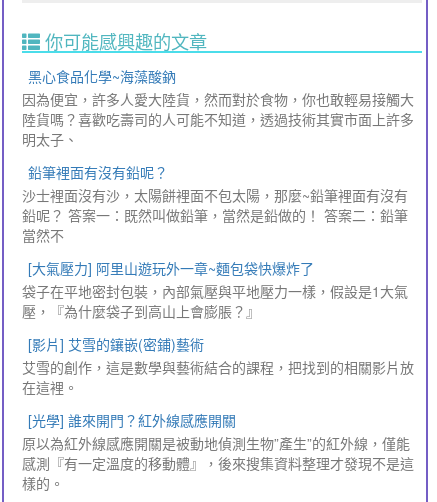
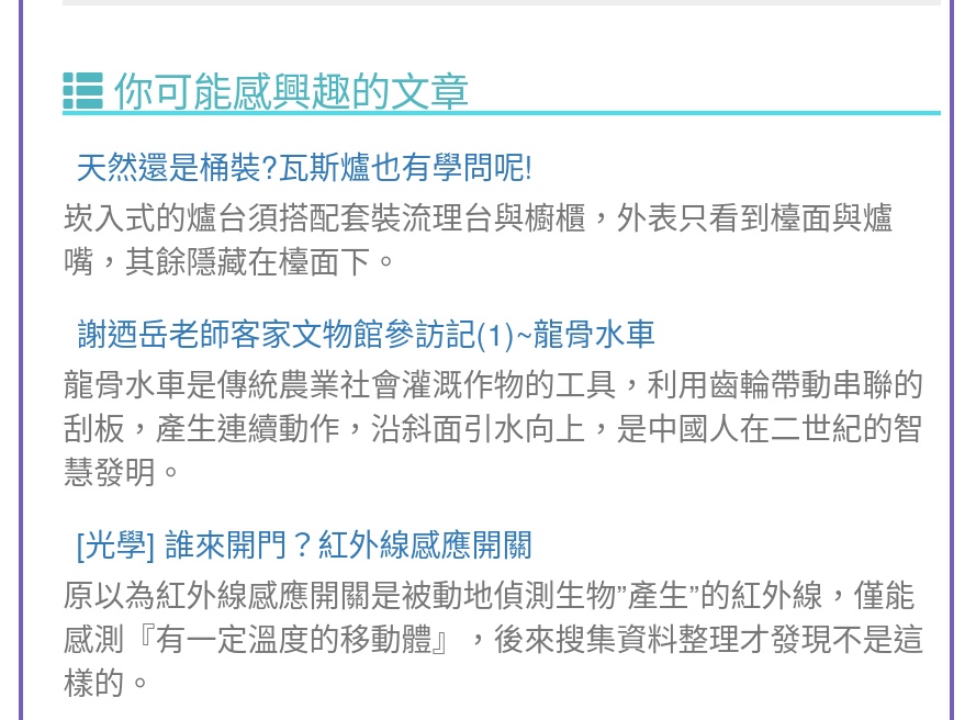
- 黑心食品化學~海藻酸鈉
- 因為便宜，許多人愛大陸貨，然而對於食物，你也敢輕易接觸大
- 陸貨嗎？喜歡吃壽司的人可能不知道，透過技術其實市面上許多
- 明太子、
- 鉛筆裡面有沒有鉛呢？
- 沙士裡面沒有沙，太陽餅裡面不包太陽，那麼~鉛筆裡面有沒有
- 鉛呢？ 答案一：既然叫做鉛筆，當然是鉛做的！ 答案二：鉛筆
- 當然不
- [大氣壓力] 阿里山遊玩外一章~麵包袋快爆炸了
- 袋子在平地密封包裝，內部氣壓與平地壓力一樣，假設是1大氣
- 壓，『為什麼袋子到高山上會膨脹？』
- [影片] 艾雪的鑲嵌(密鋪)藝術
- 艾雪的創作，這是數學與藝術結合的課程，把找到的相關影片放
- 在這裡。
+ 天然還是桶裝?瓦斯爐也有學問呢!
+ 崁入式的爐台須搭配套裝流理台與櫥櫃，外表只看到檯面與爐
+ 嘴，其餘隱藏在檯面下。
+ 謝迺岳老師客家文物館參訪記(1)~龍骨水車
+ 龍骨水車是傳統農業社會灌溉作物的工具，利用齒輪帶動串聯的
+ 刮板，產生連續動作，沿斜面引水向上，是中國人在二世紀的智
+ 慧發明。
